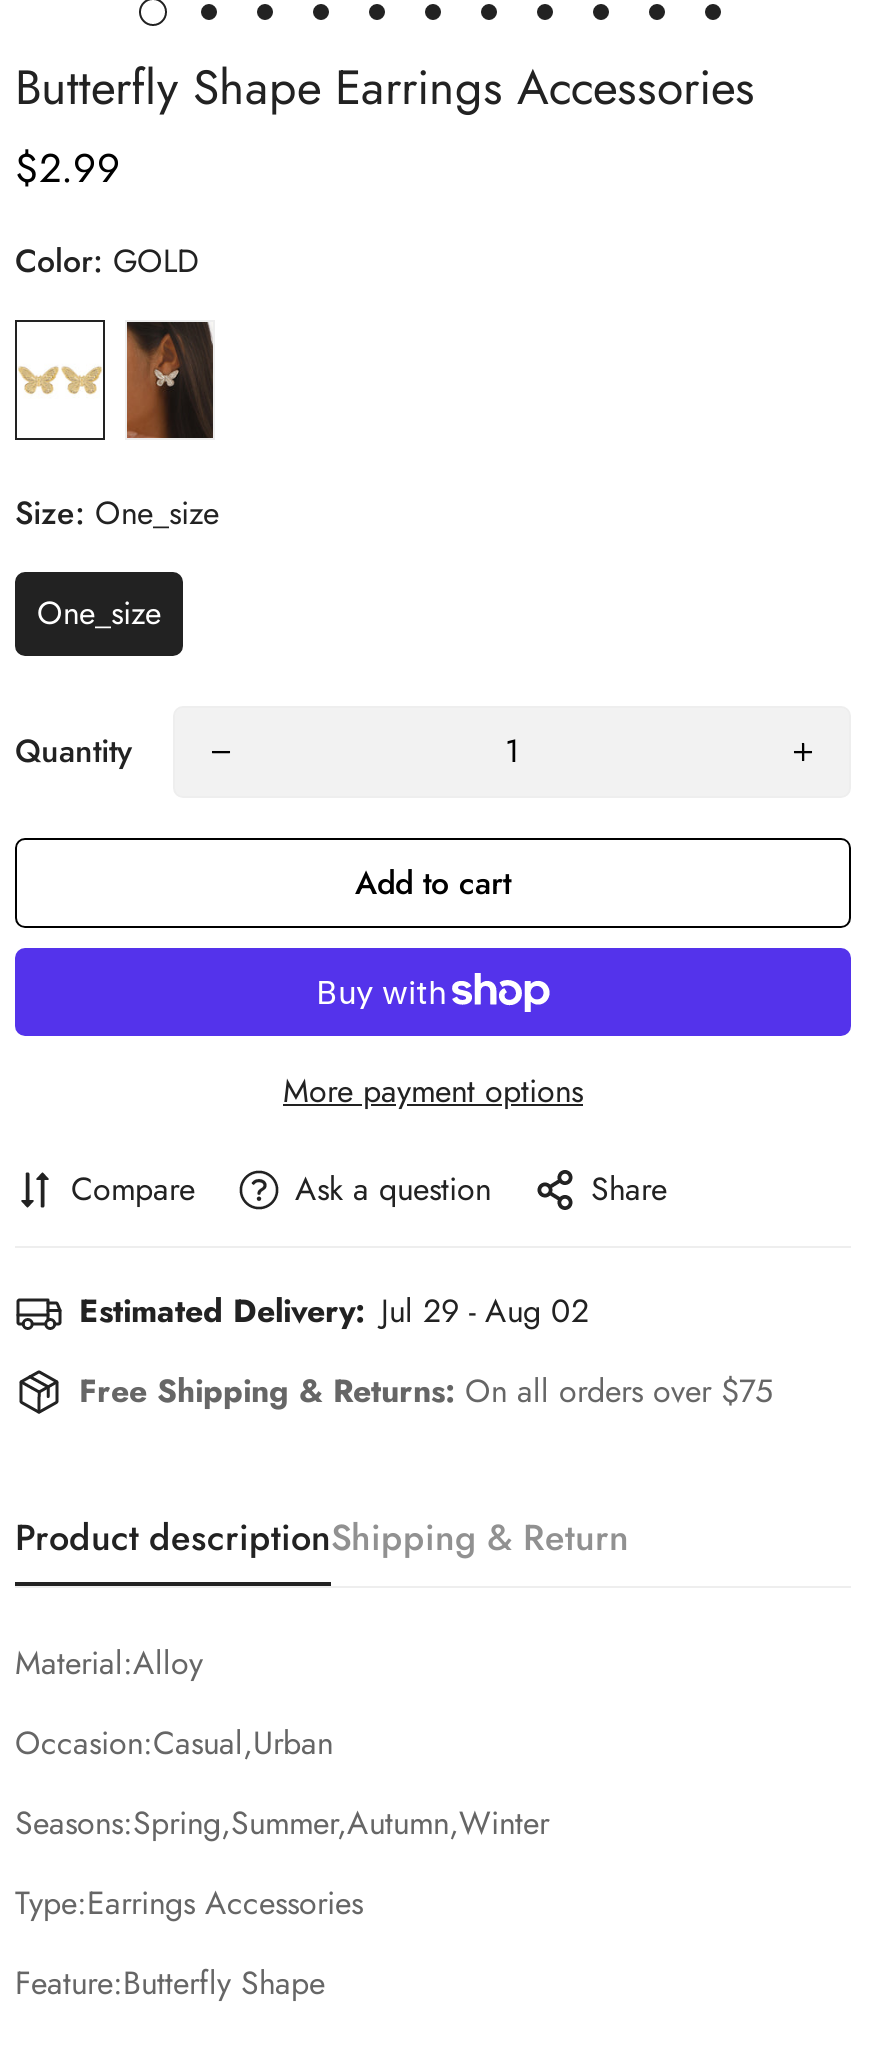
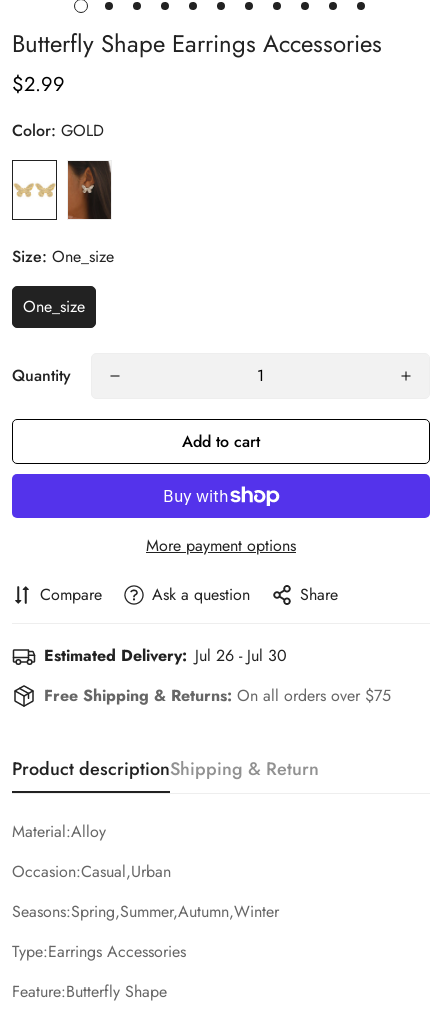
- Estimated Delivery: Jul 29 - Aug 02
+ Estimated Delivery: Jul 26 - Jul 30
